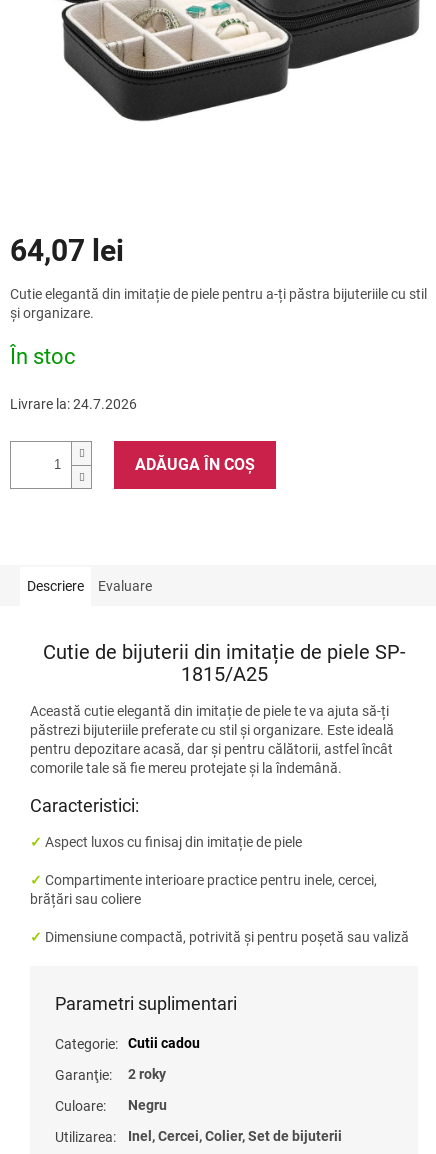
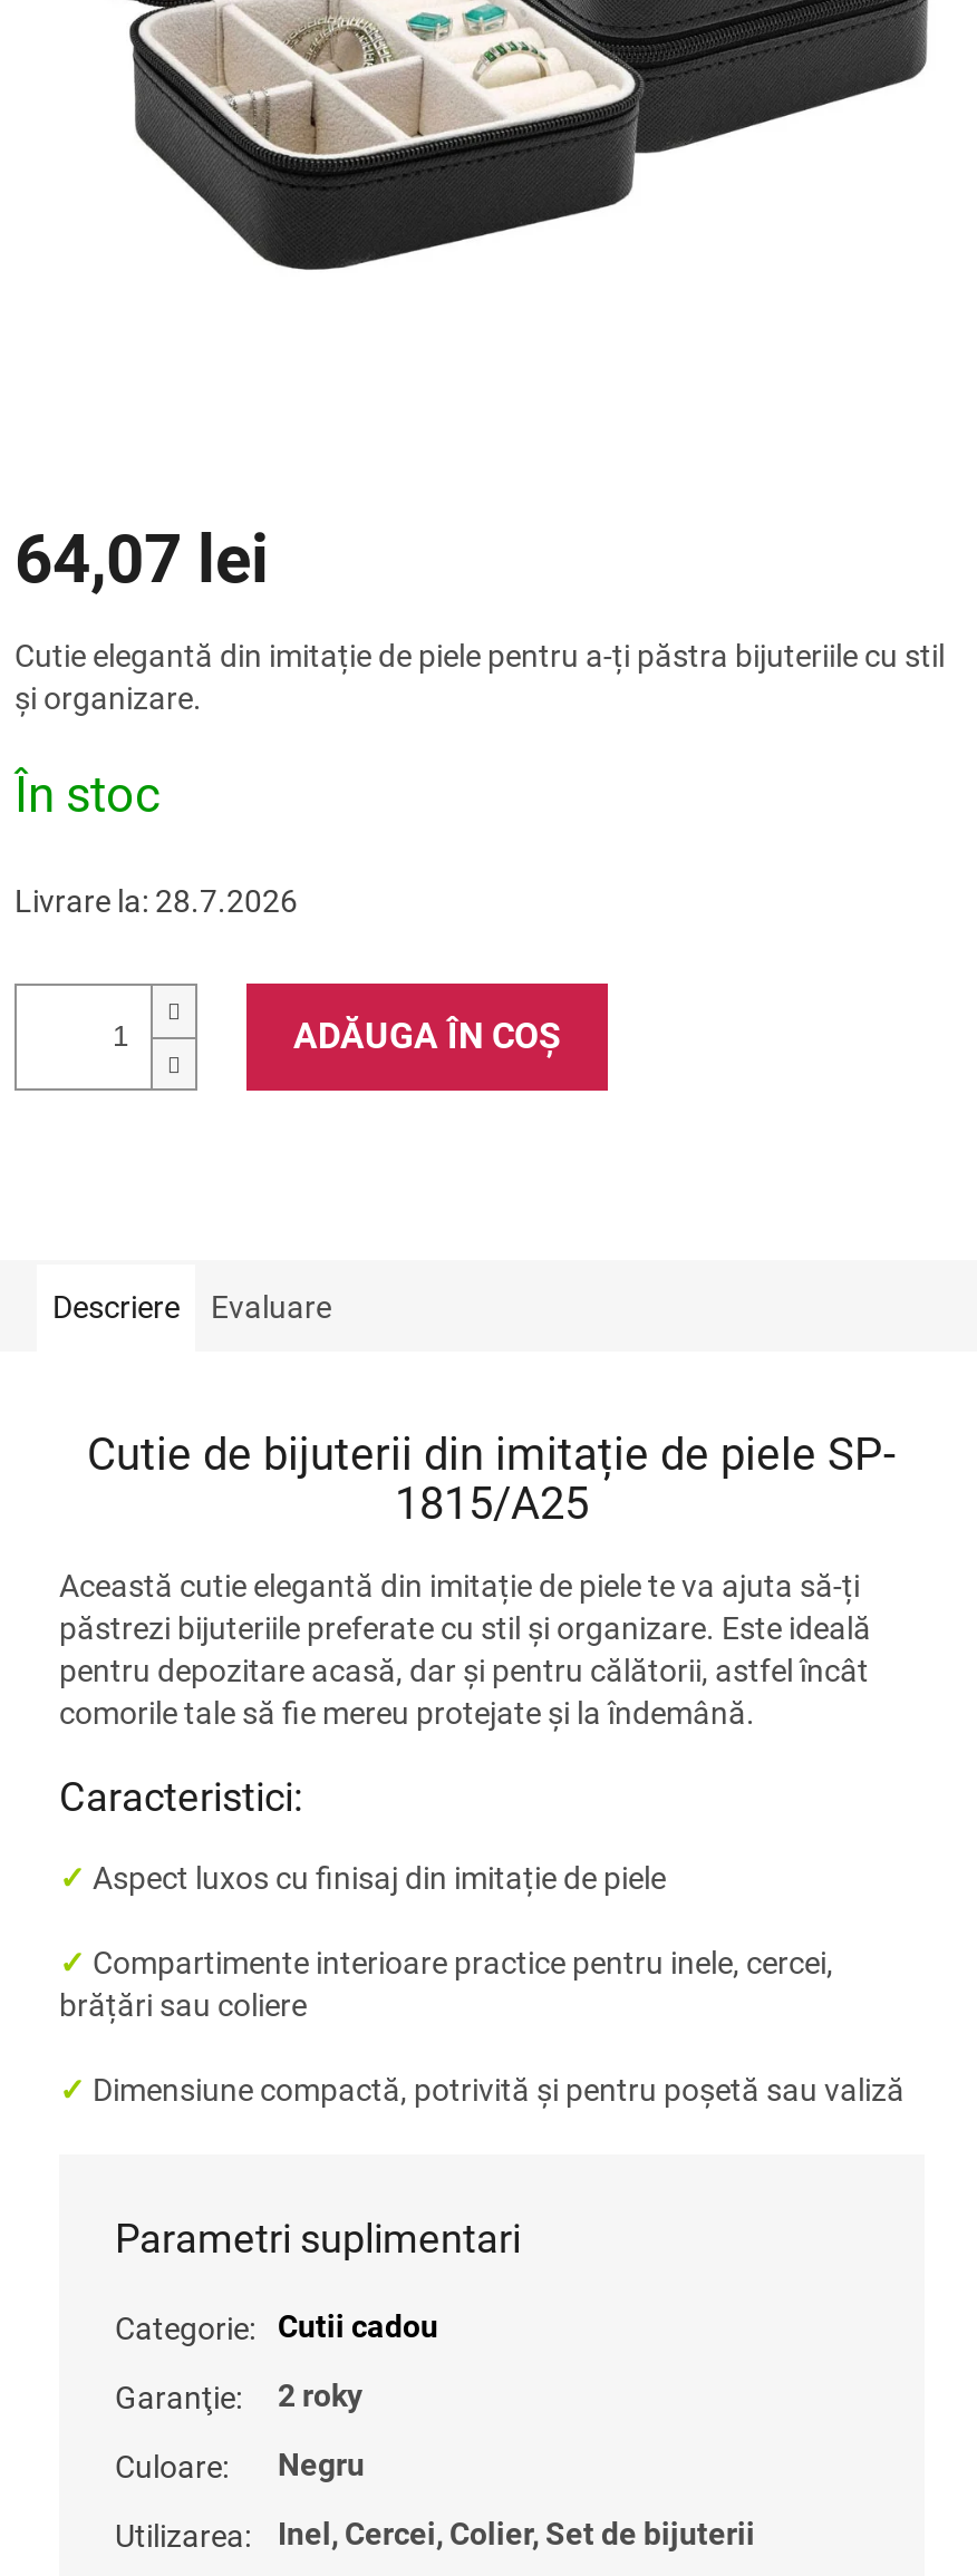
- Livrare la: 24.7.2026
+ Livrare la: 28.7.2026
